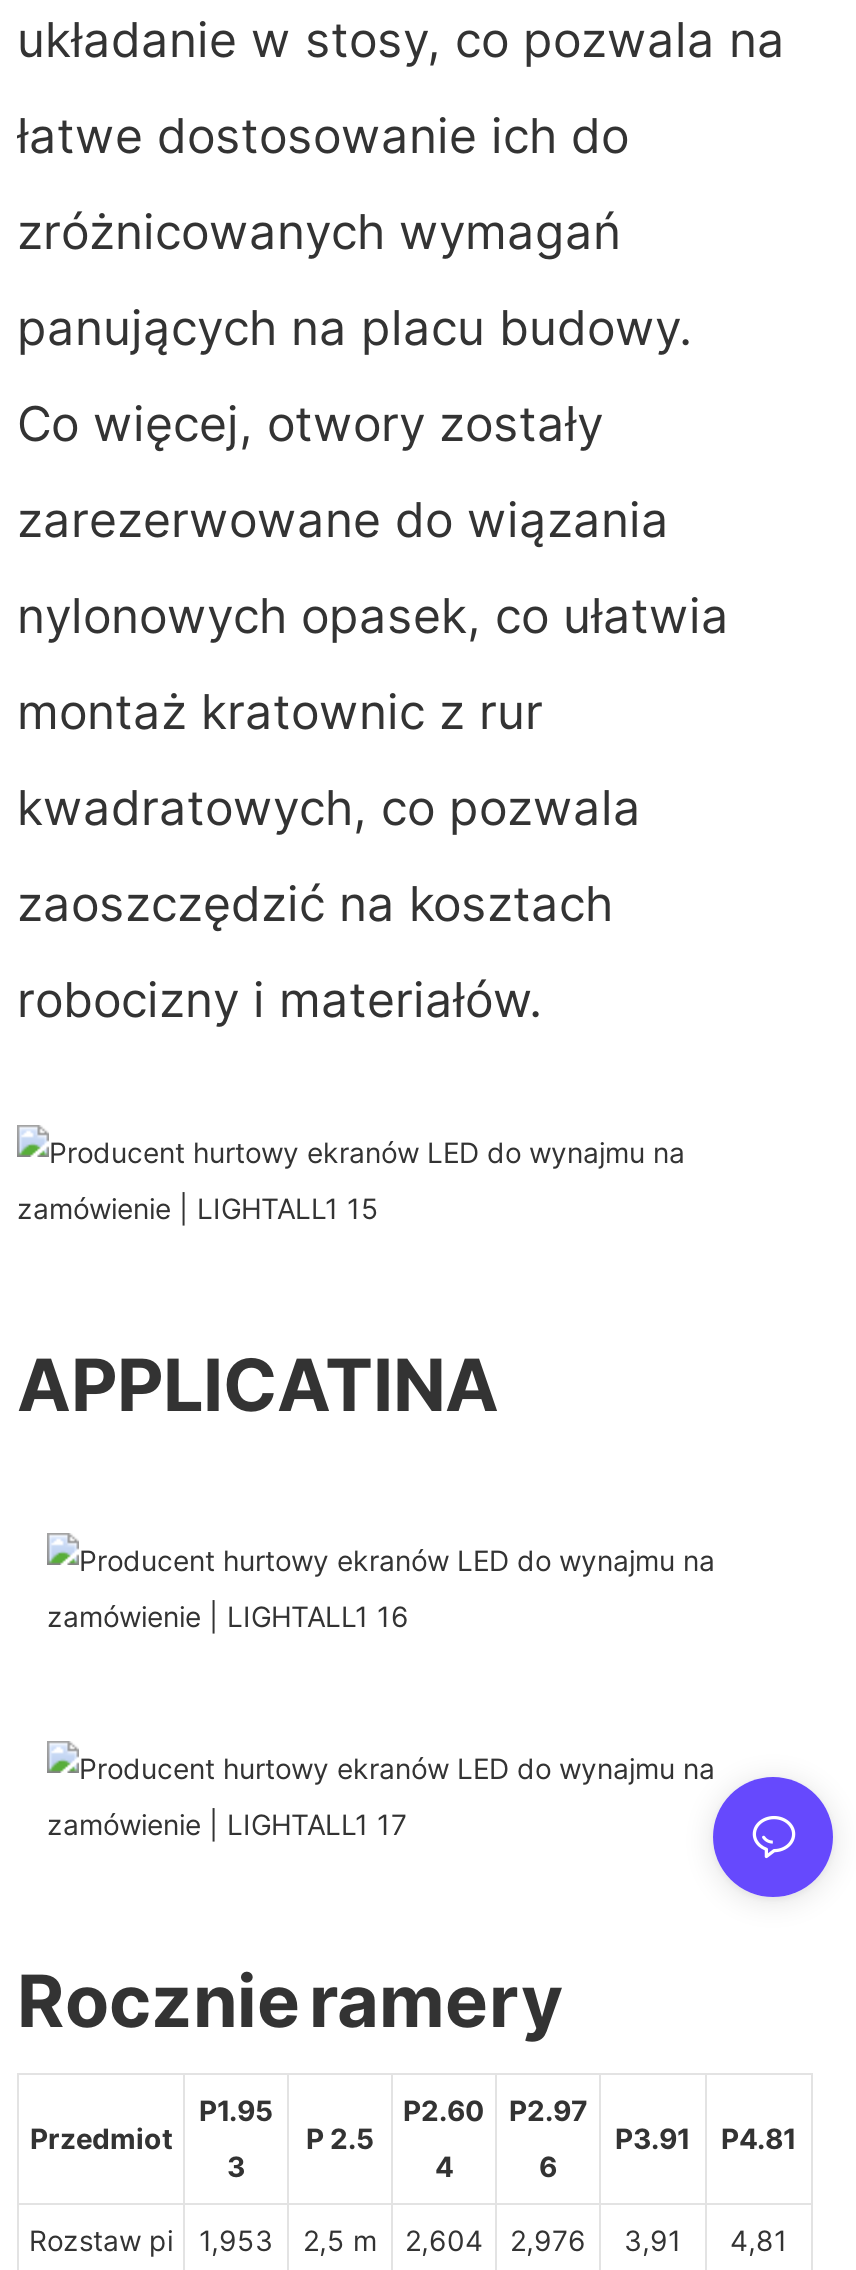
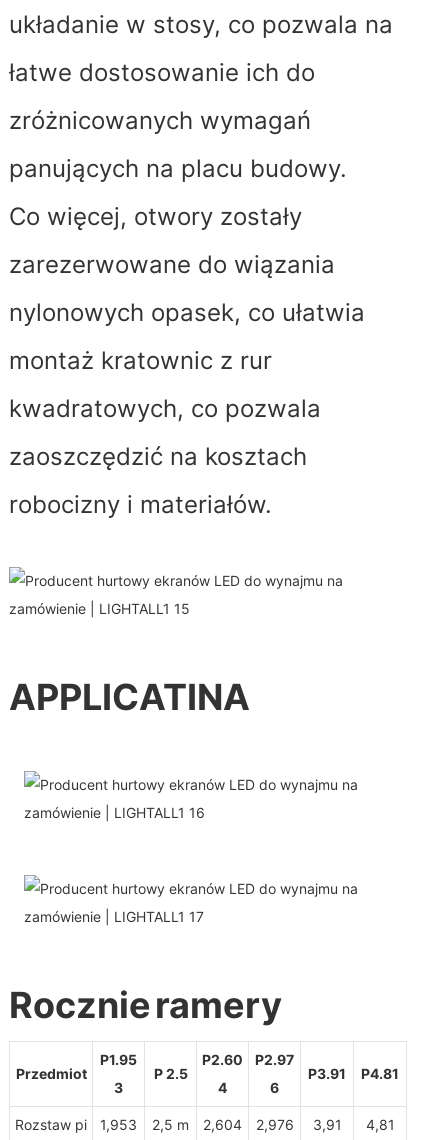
- [image]
